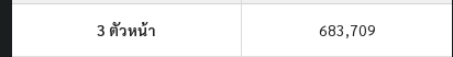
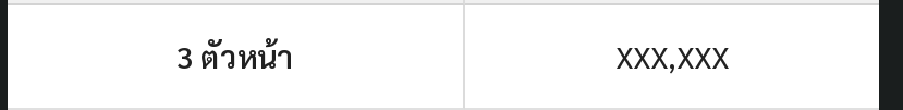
- 683,709
+ XXX,XXX
